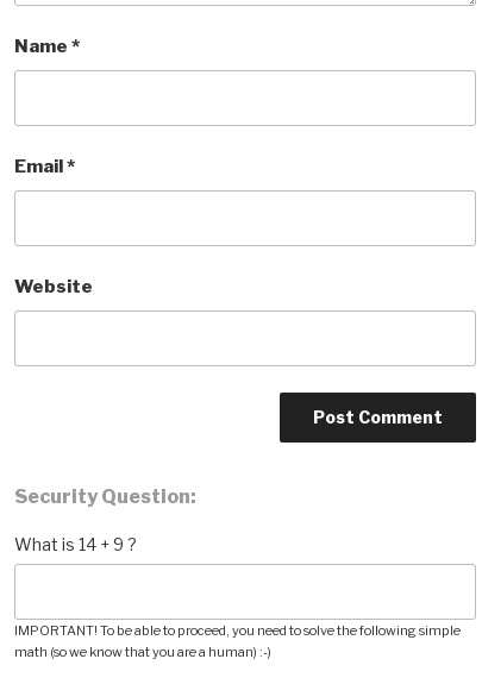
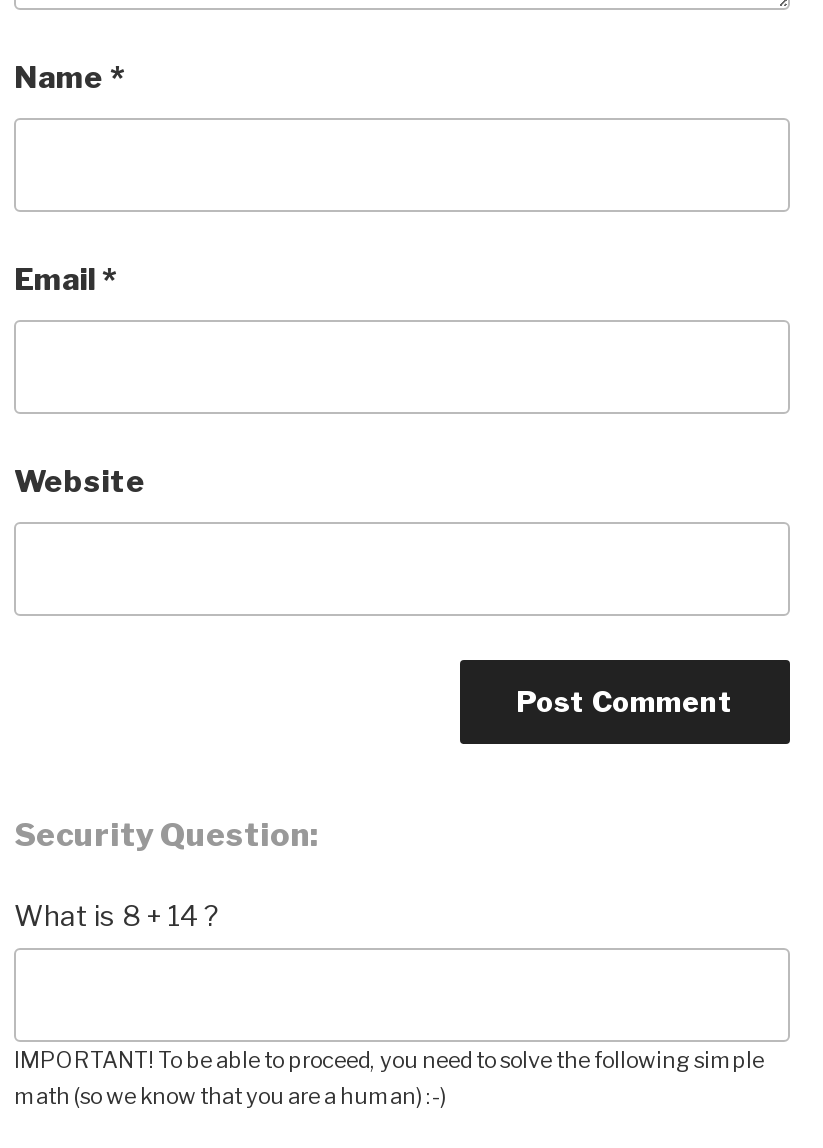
- What is 14 + 9 ?
+ What is 8 + 14 ?
